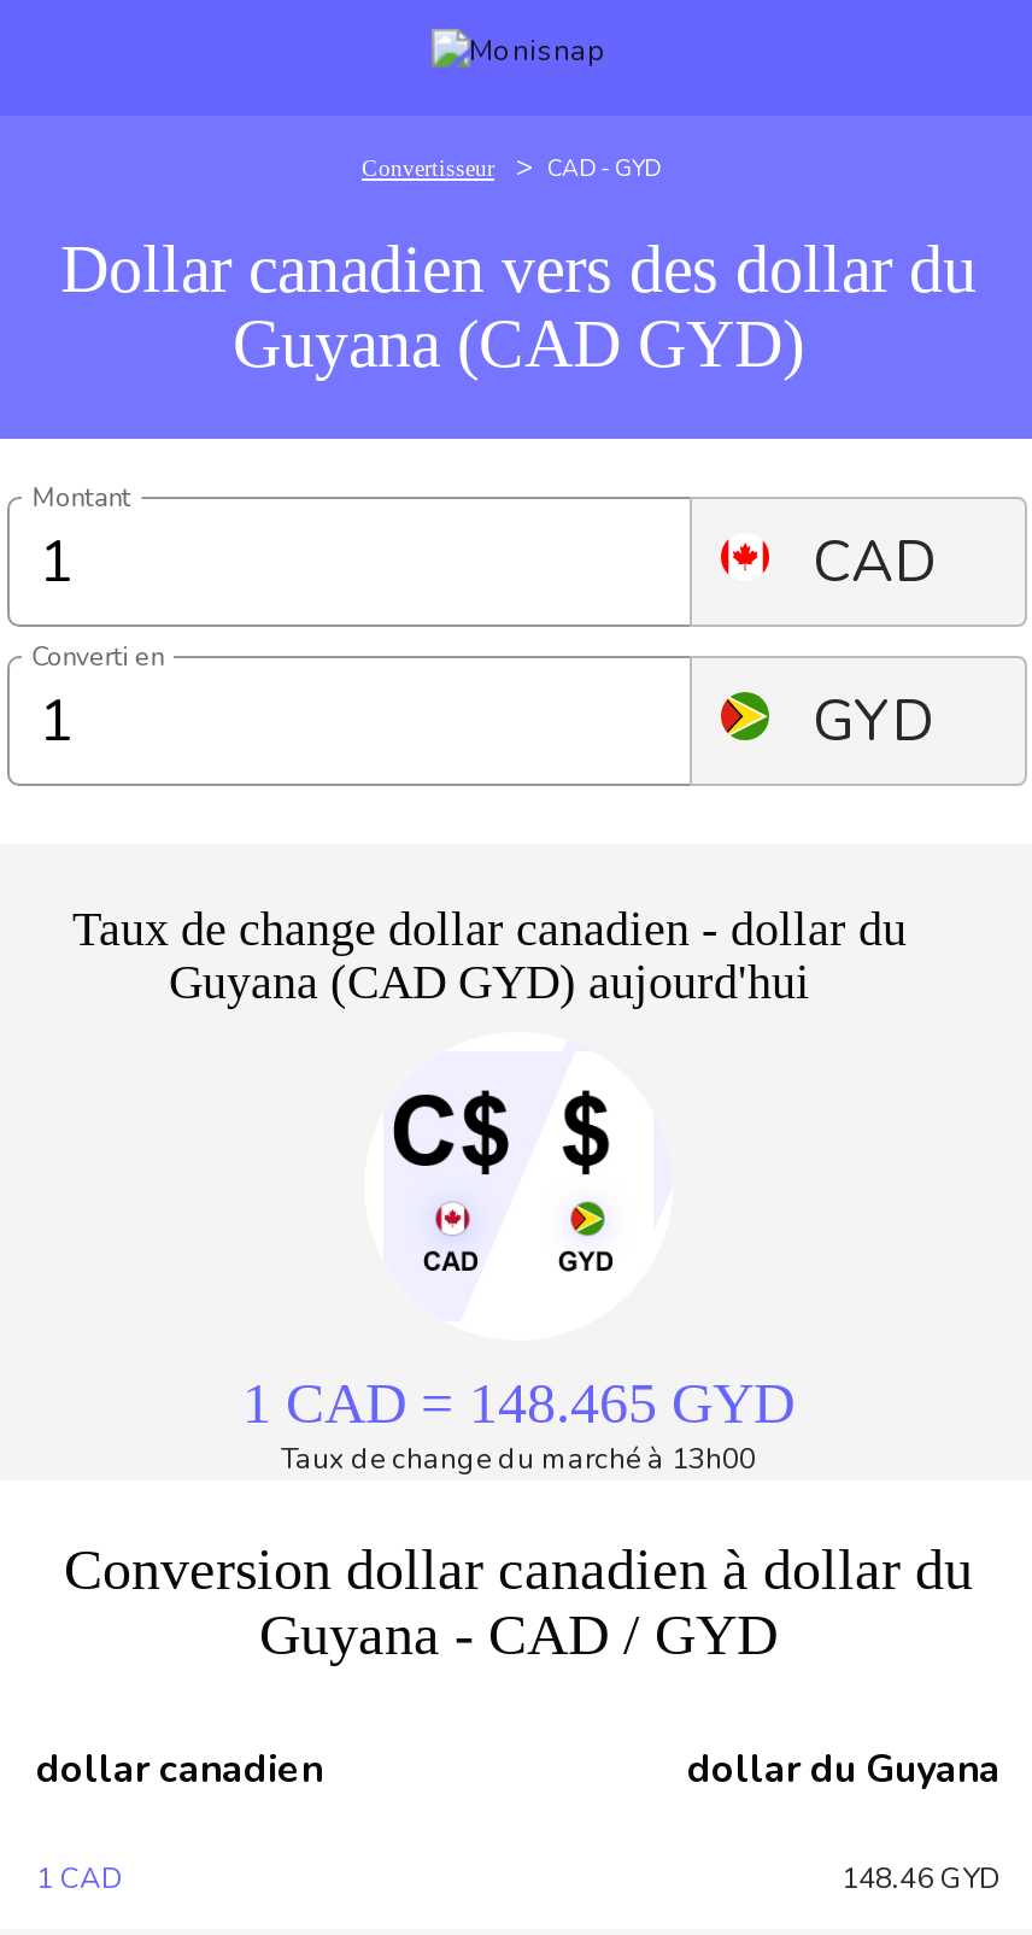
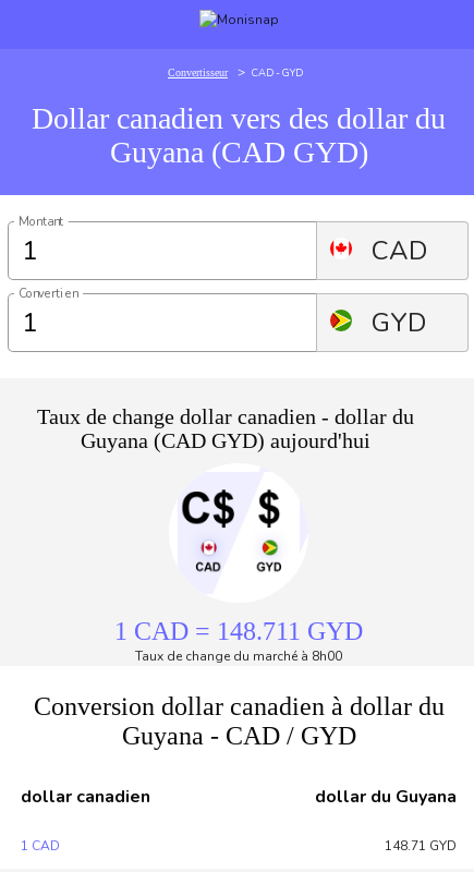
- 1 CAD = 148.465 GYD
+ 1 CAD = 148.711 GYD

- Taux de change du marché à 13h00
+ Taux de change du marché à 8h00

- 148.46 GYD
+ 148.71 GYD
